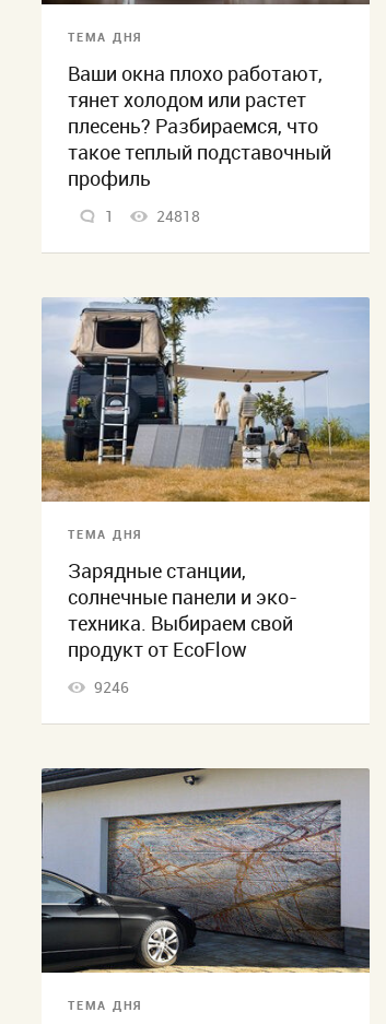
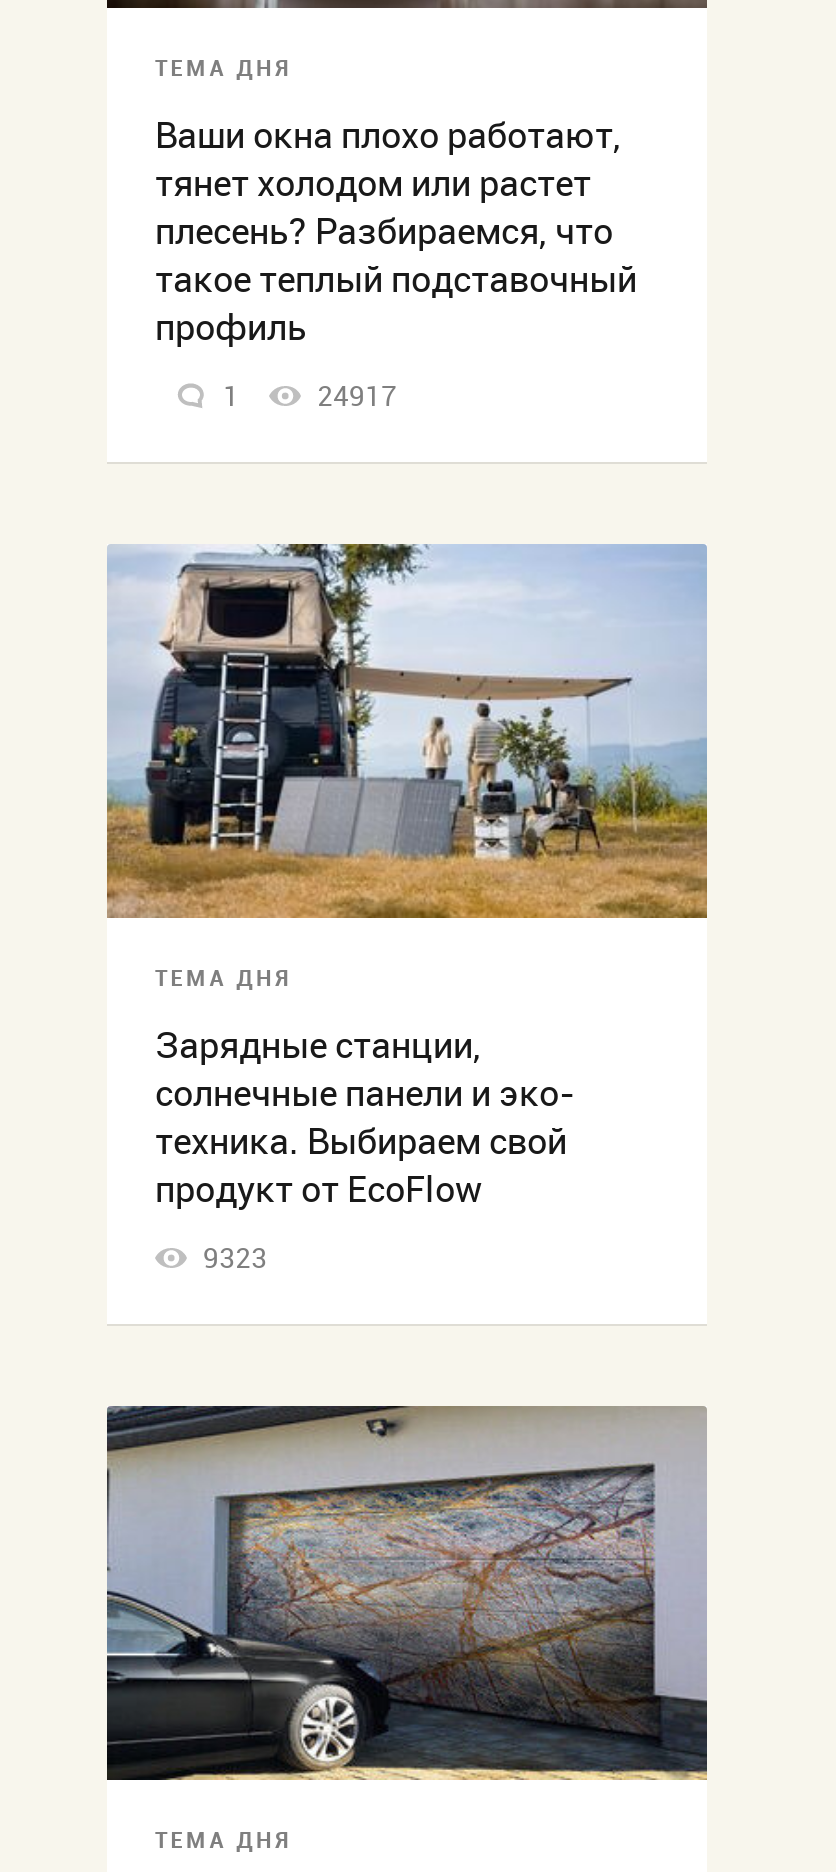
- 24818
+ 24917

- 9246
+ 9323
